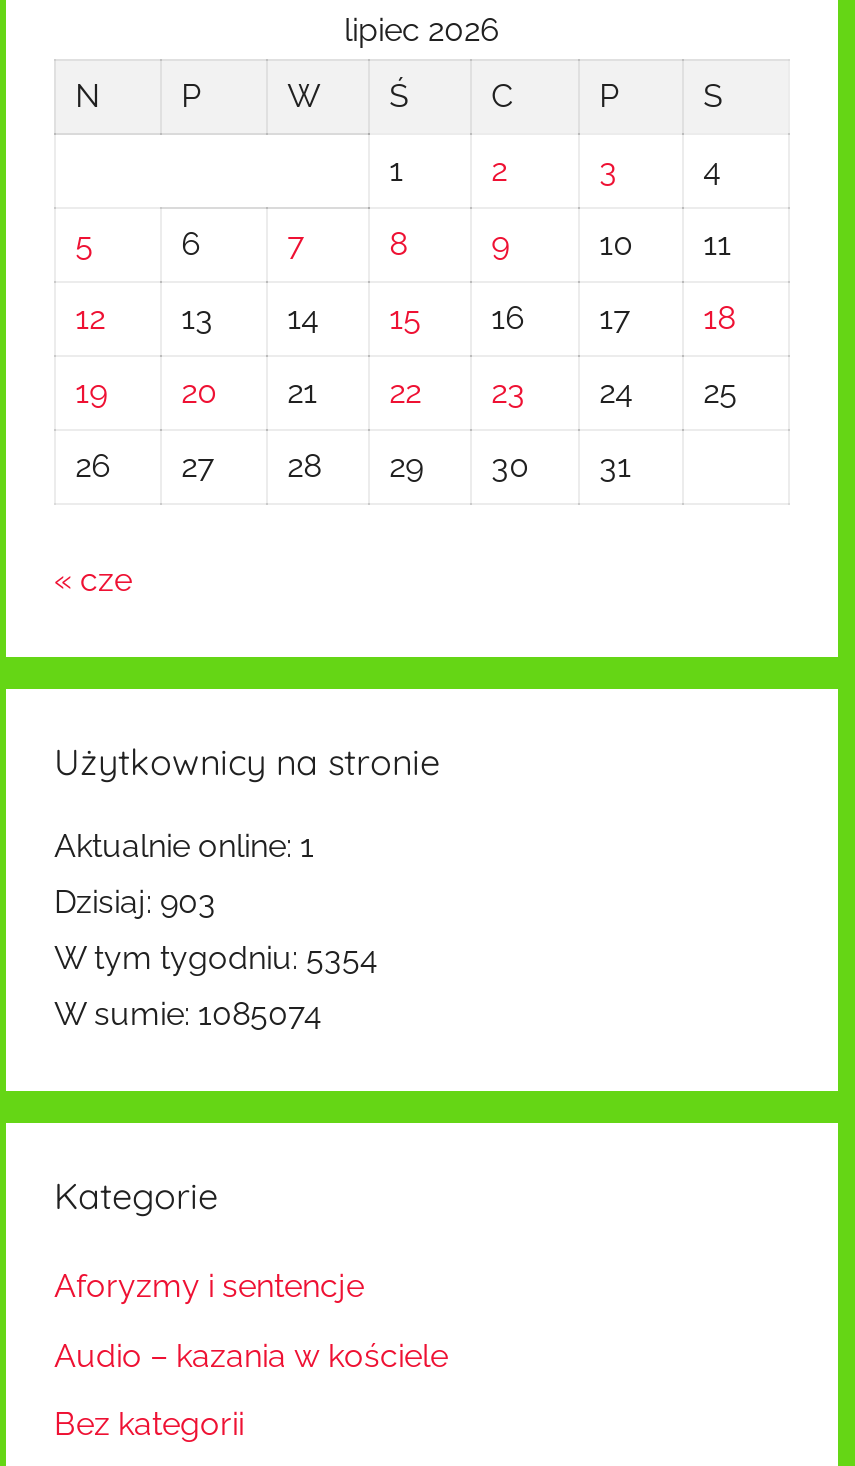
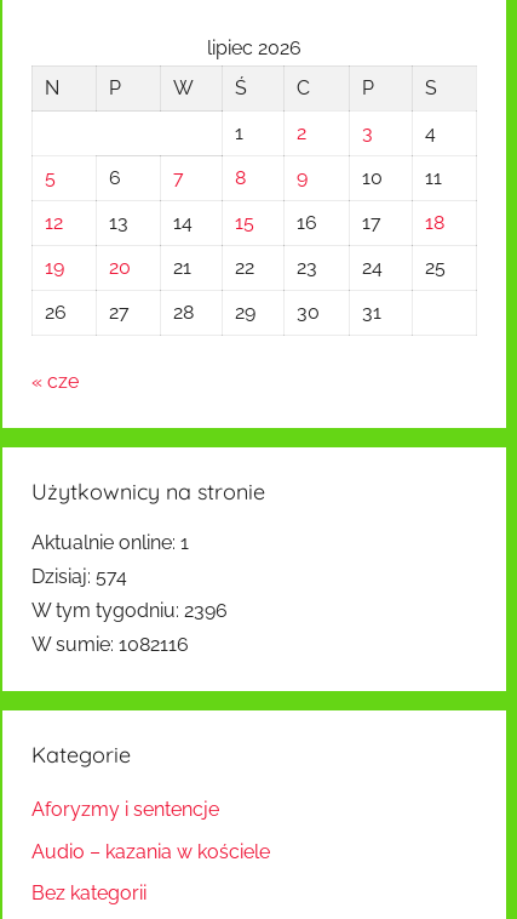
- Dzisiaj: 903
+ Dzisiaj: 574

- W tym tygodniu: 5354
+ W tym tygodniu: 2396

- W sumie: 1085074
+ W sumie: 1082116
